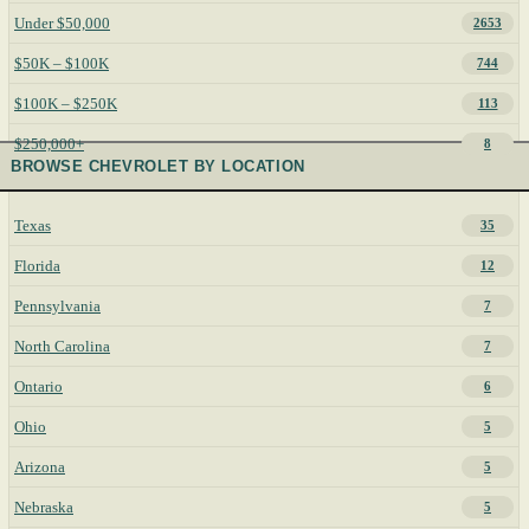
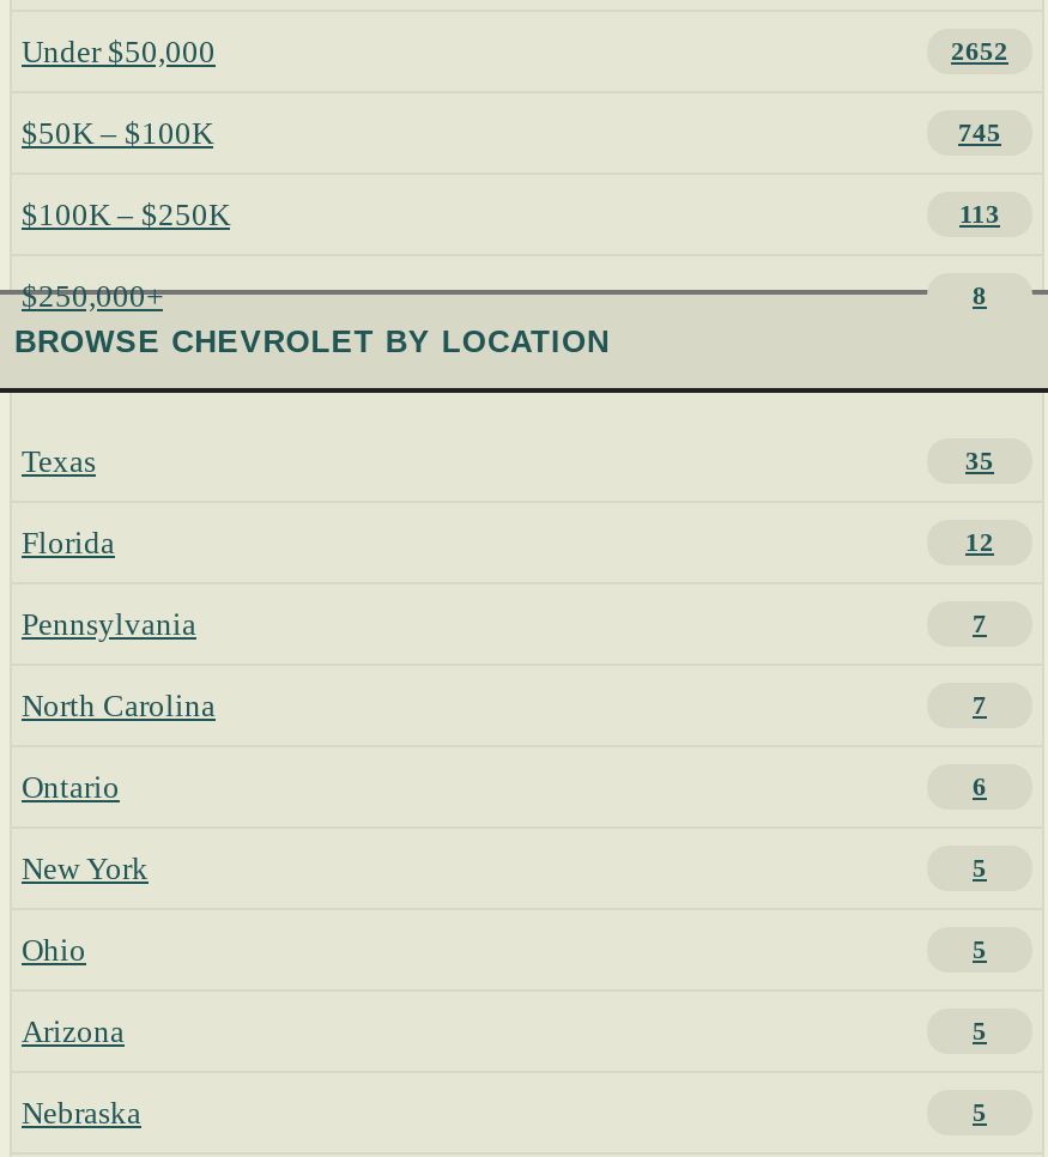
- 2653
+ 2652

- 744
+ 745

+ New York
+ 5
